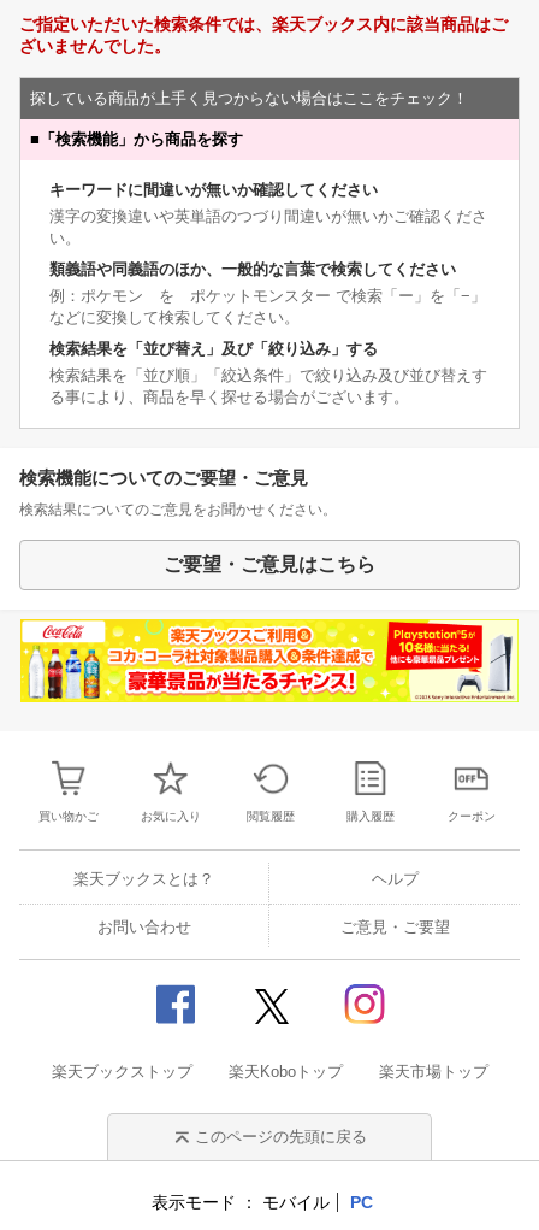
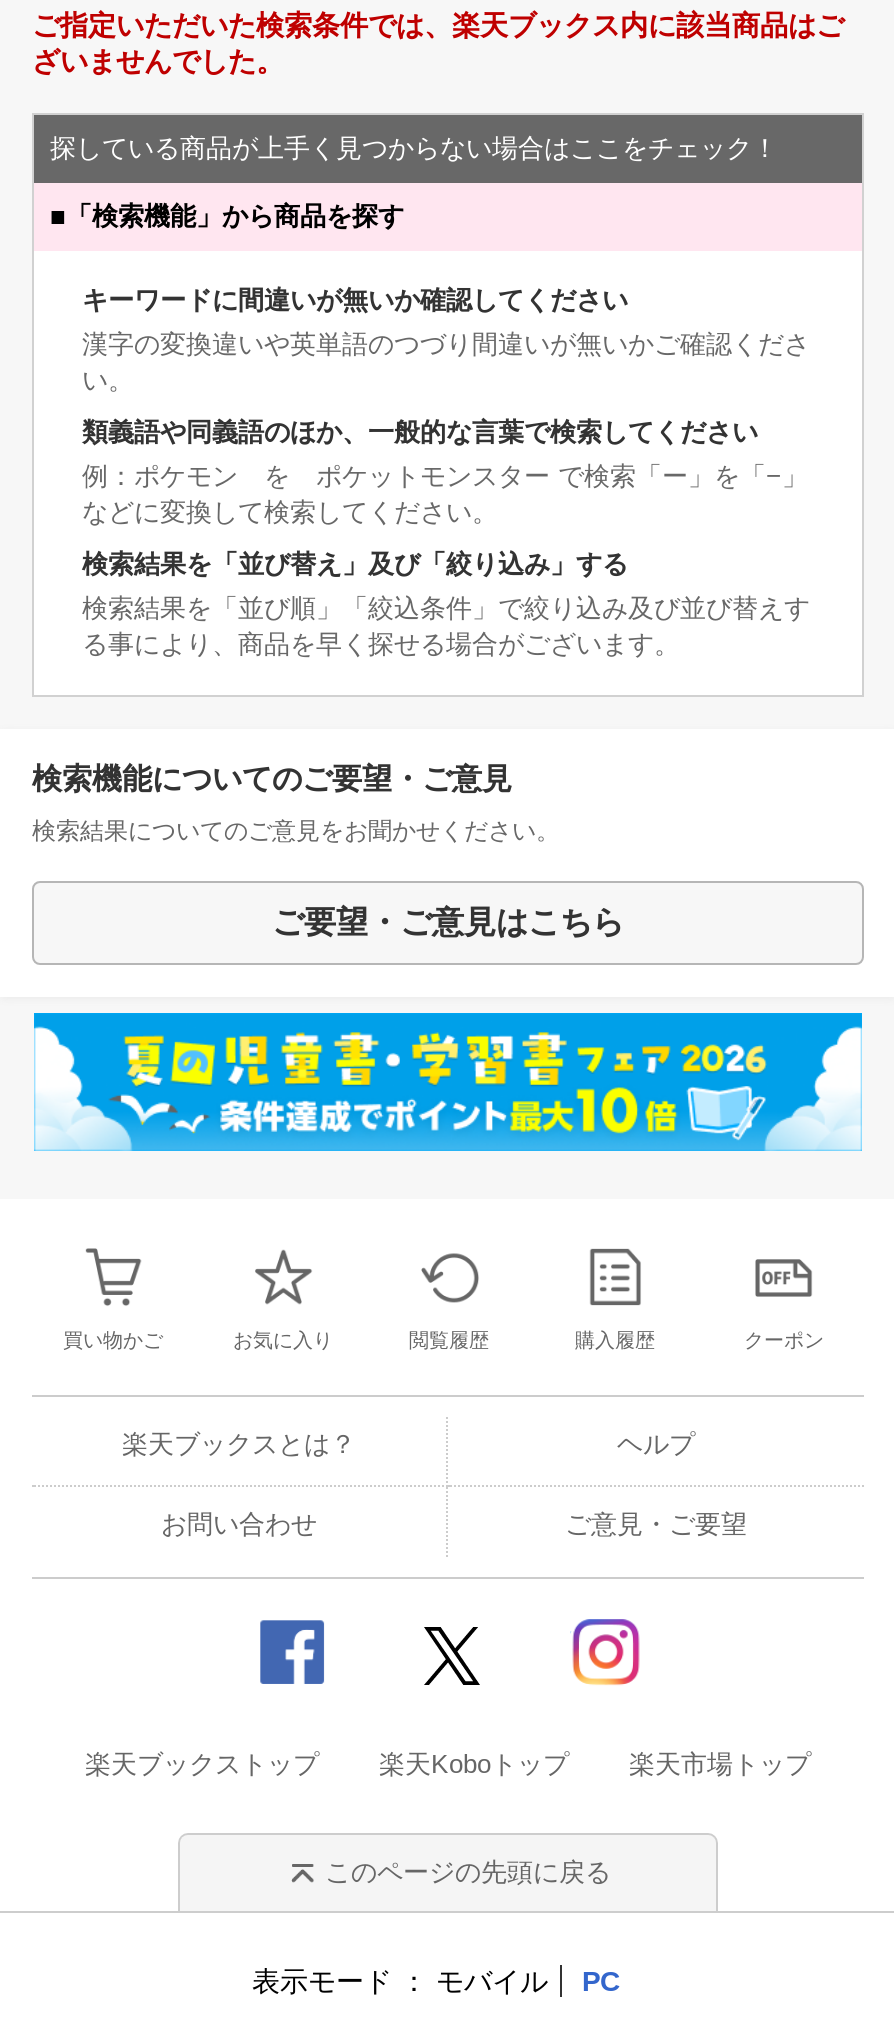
- [image]
+ [image]
